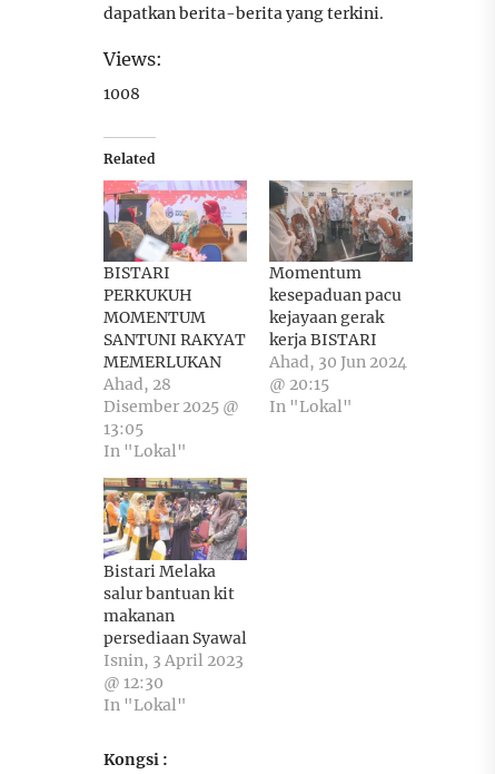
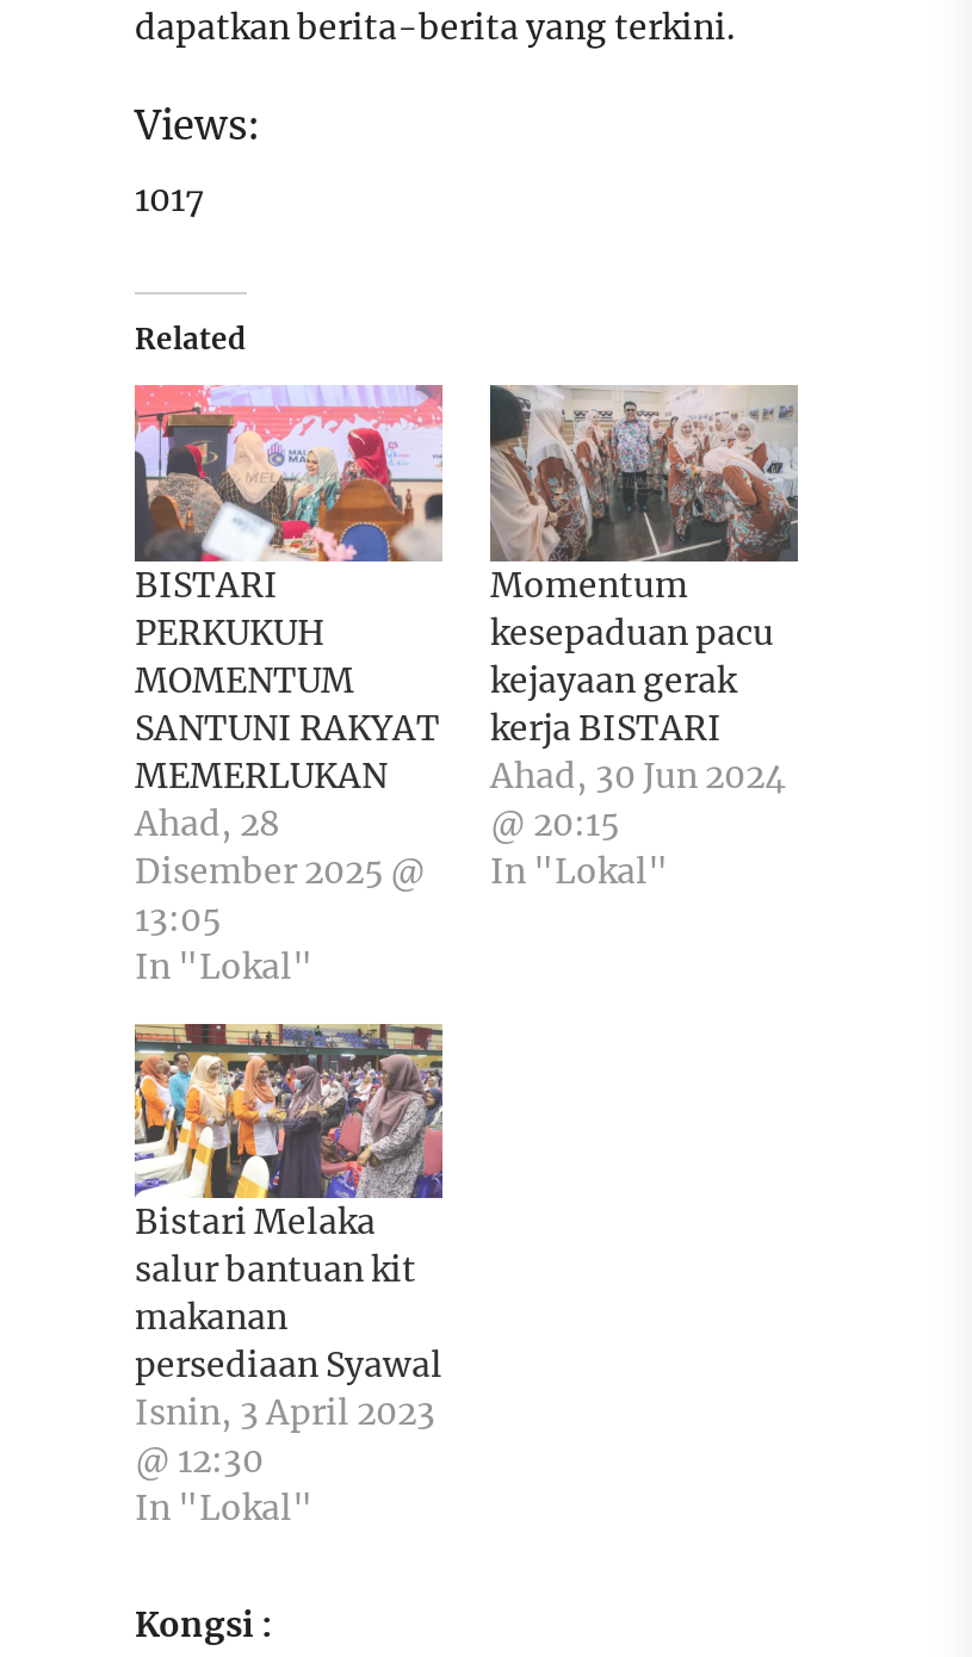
- 1008
+ 1017
